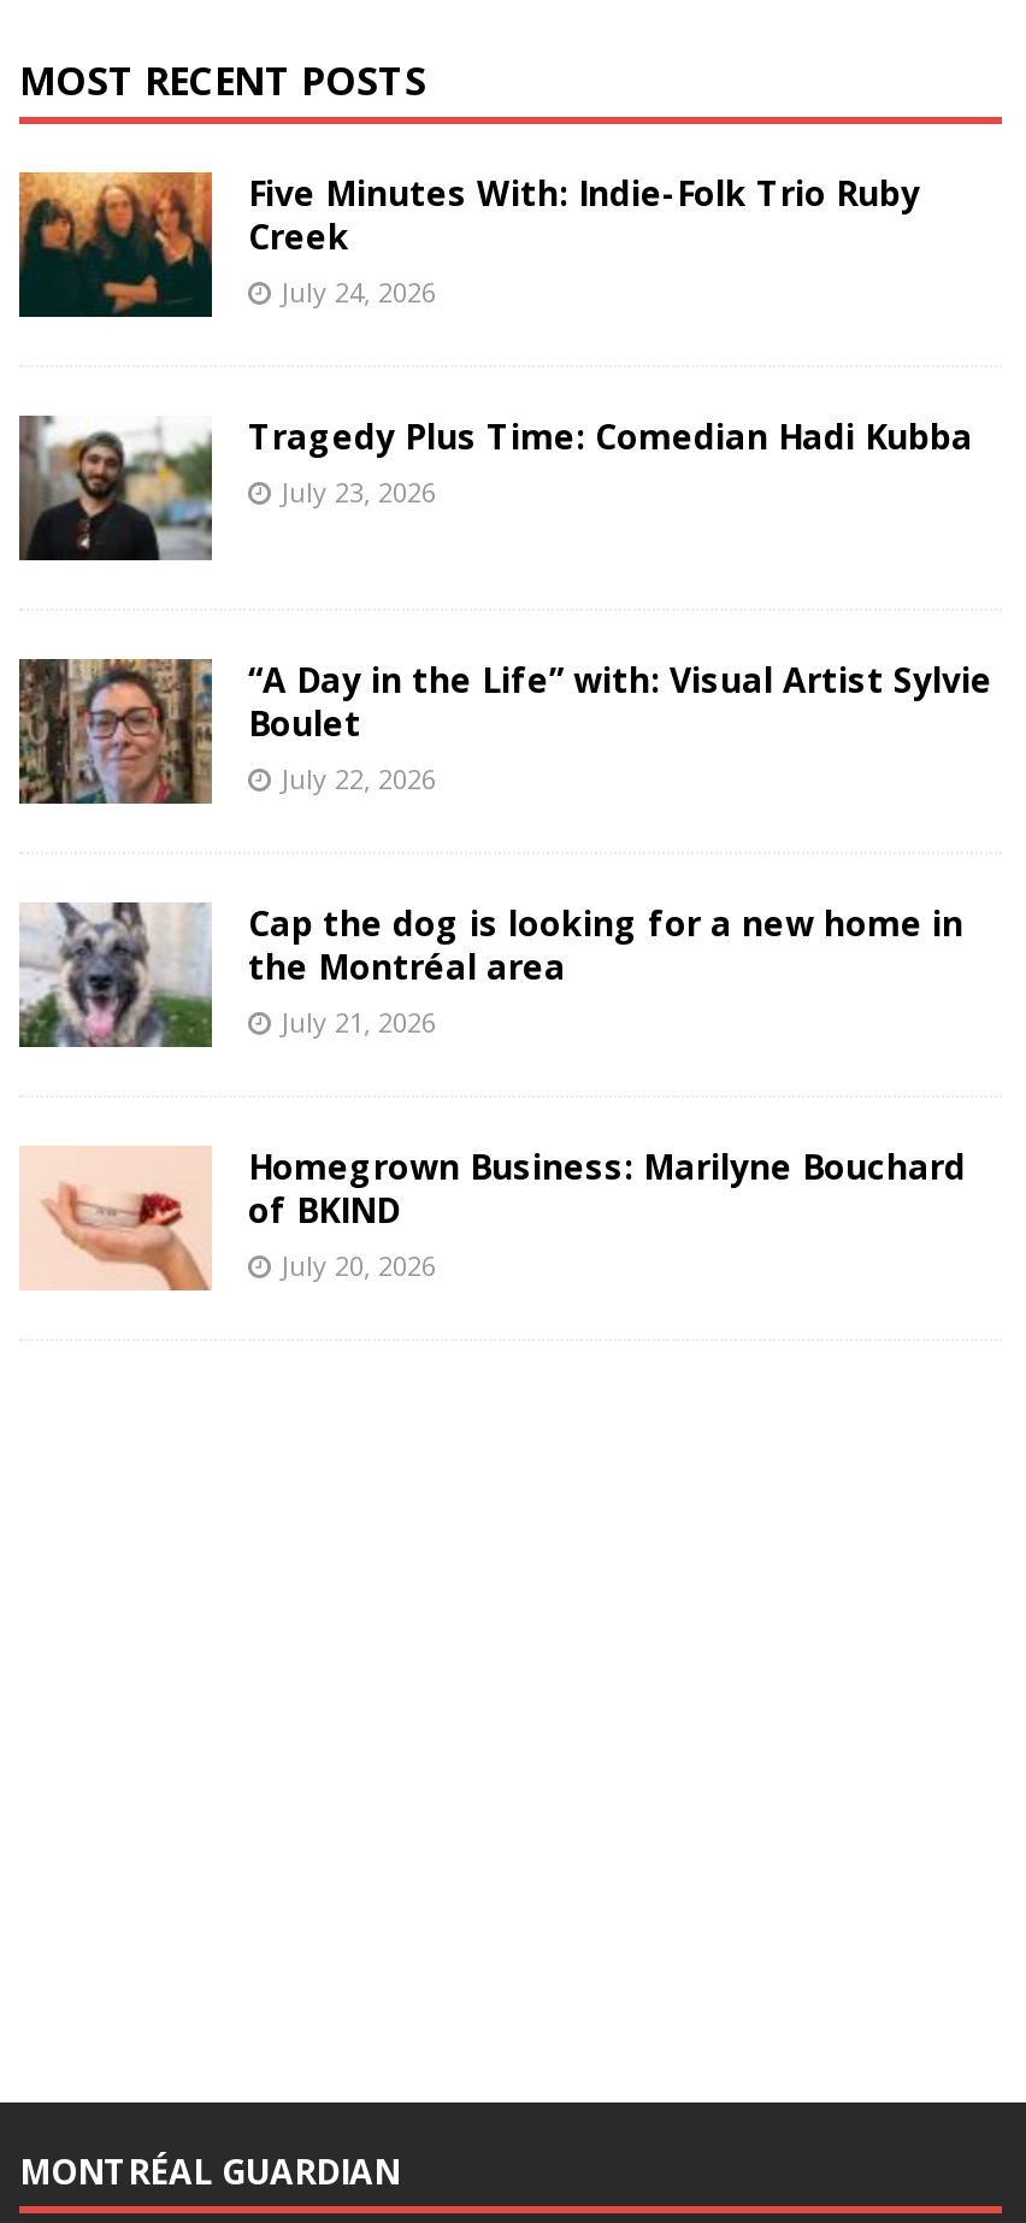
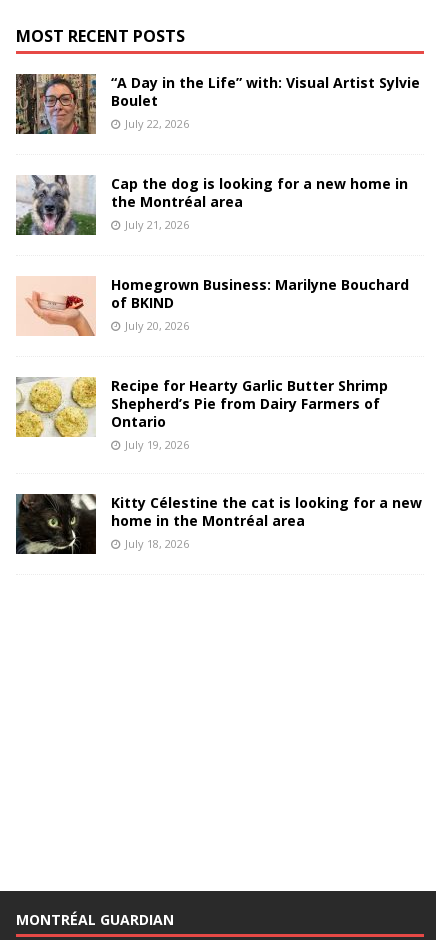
- [image]
- Five Minutes With: Indie-Folk Trio Ruby
- Creek
- July 24, 2026
- Tragedy Plus Time: Comedian Hadi Kubba
- July 23, 2026

- [image]

moved up: [image] | “A Day in the Life” with: Visual Artist Sylvie | Boulet | ... | of BKIND | July 20, 2026

+ [image]
+ Recipe for Hearty Garlic Butter Shrimp
+ Shepherd’s Pie from Dairy Farmers of
+ Ontario
+ July 19, 2026
+ Kitty Célestine the cat is looking for a new
+ home in the Montréal area
+ July 18, 2026

+ [image]
